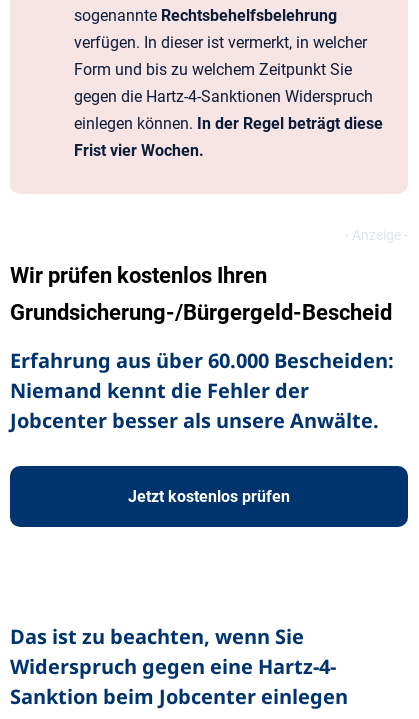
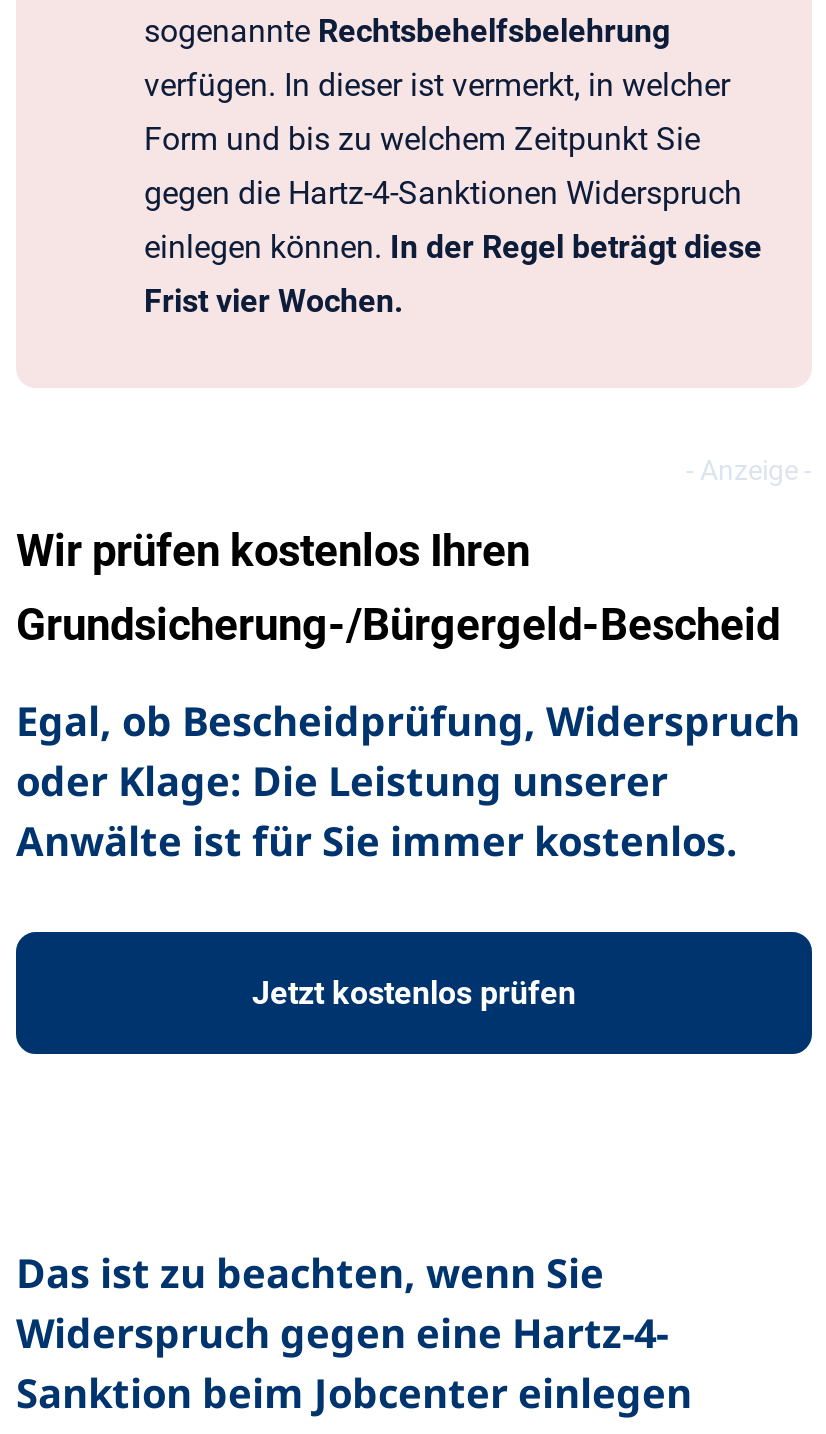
- Erfahrung aus über 60.000 Bescheiden:
- Niemand kennt die Fehler der
- Jobcenter besser als unsere Anwälte.
+ Egal, ob Bescheidprüfung, Widerspruch
+ oder Klage: Die Leistung unserer
+ Anwälte ist für Sie immer kostenlos.
